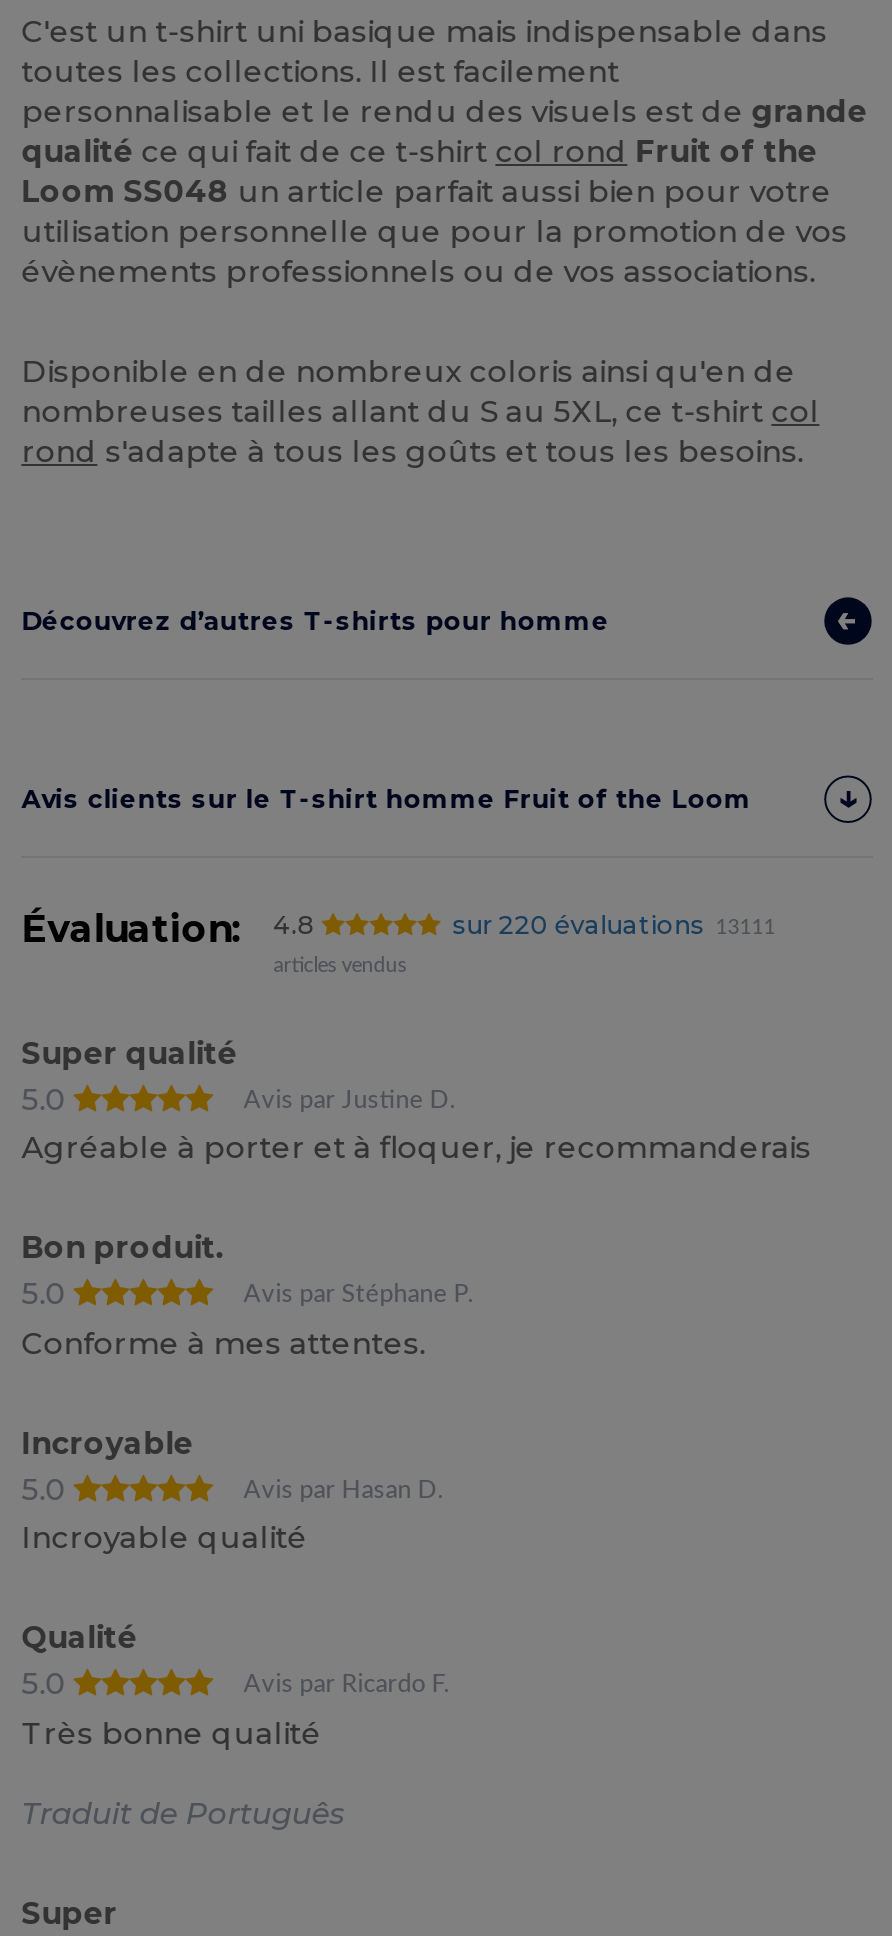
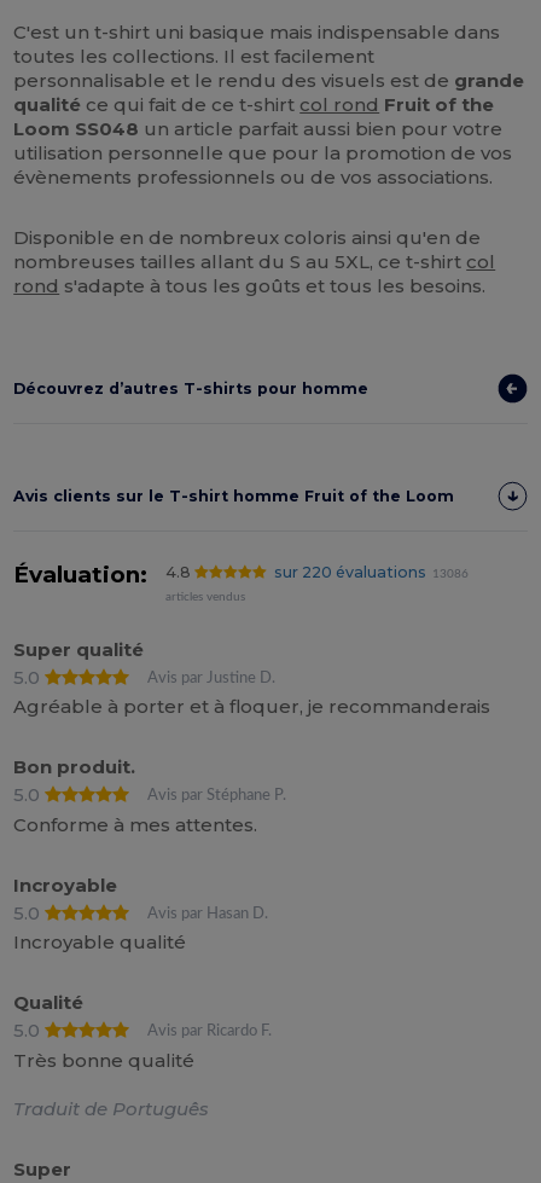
- sur 220 évaluations 13111
+ sur 220 évaluations 13086
